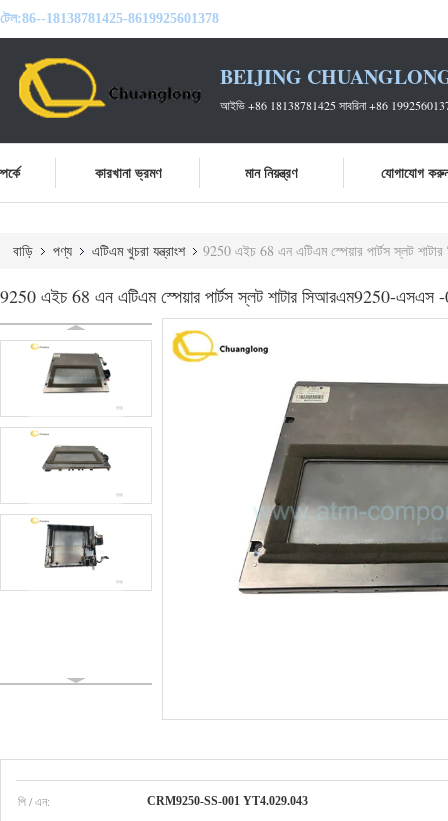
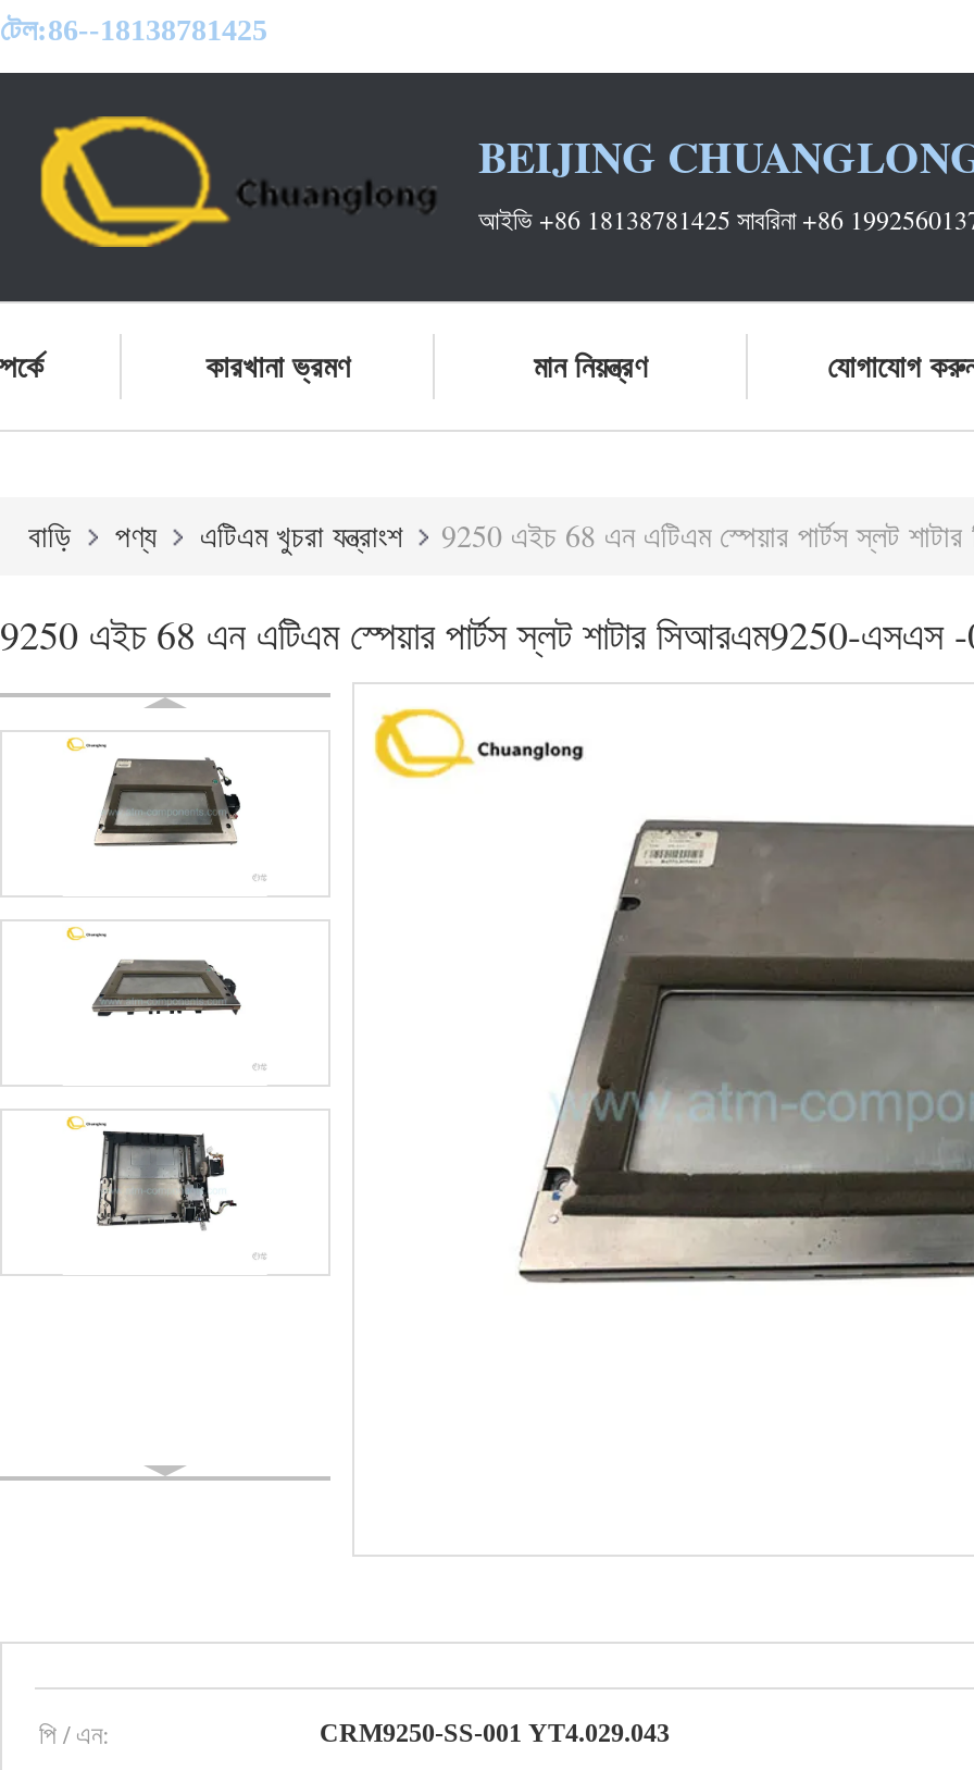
- টেল:86--18138781425-8619925601378
+ টেল:86--18138781425
